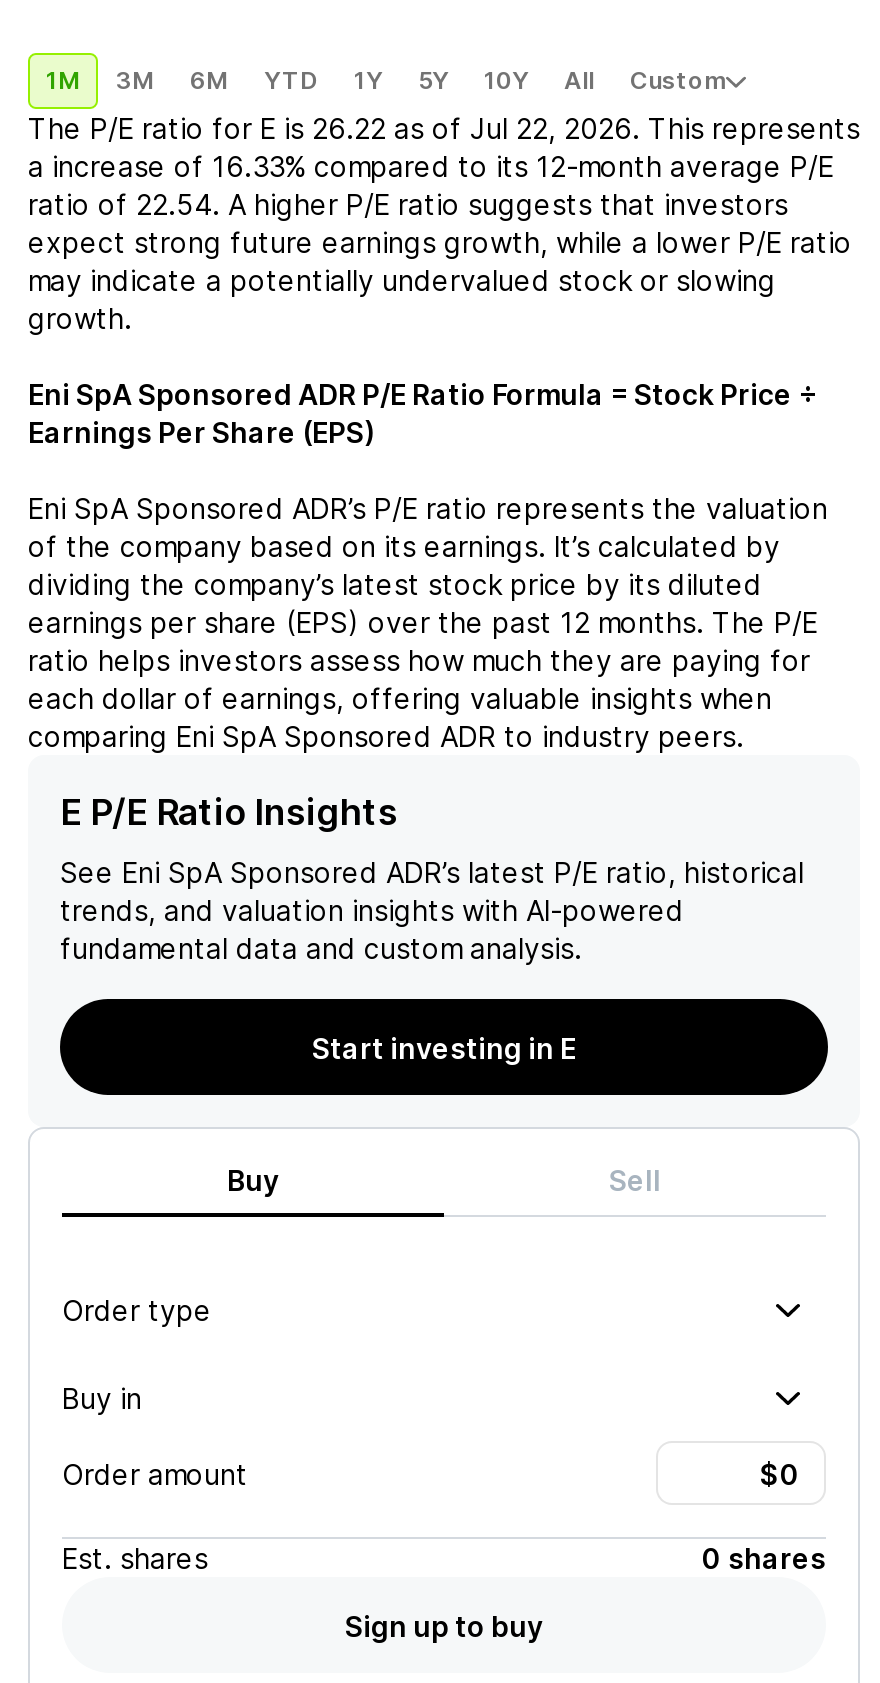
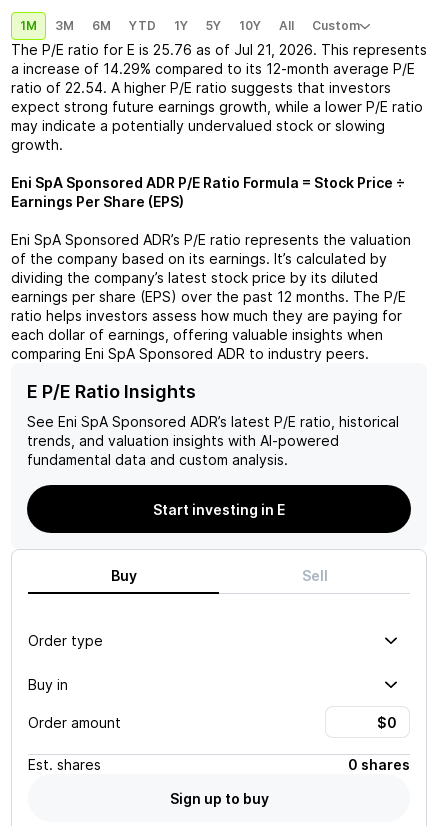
- The P/E ratio for E is 26.22 as of Jul 22, 2026. This represents
+ The P/E ratio for E is 25.76 as of Jul 21, 2026. This represents

- a increase of 16.33% compared to its 12-month average P/E
+ a increase of 14.29% compared to its 12-month average P/E
